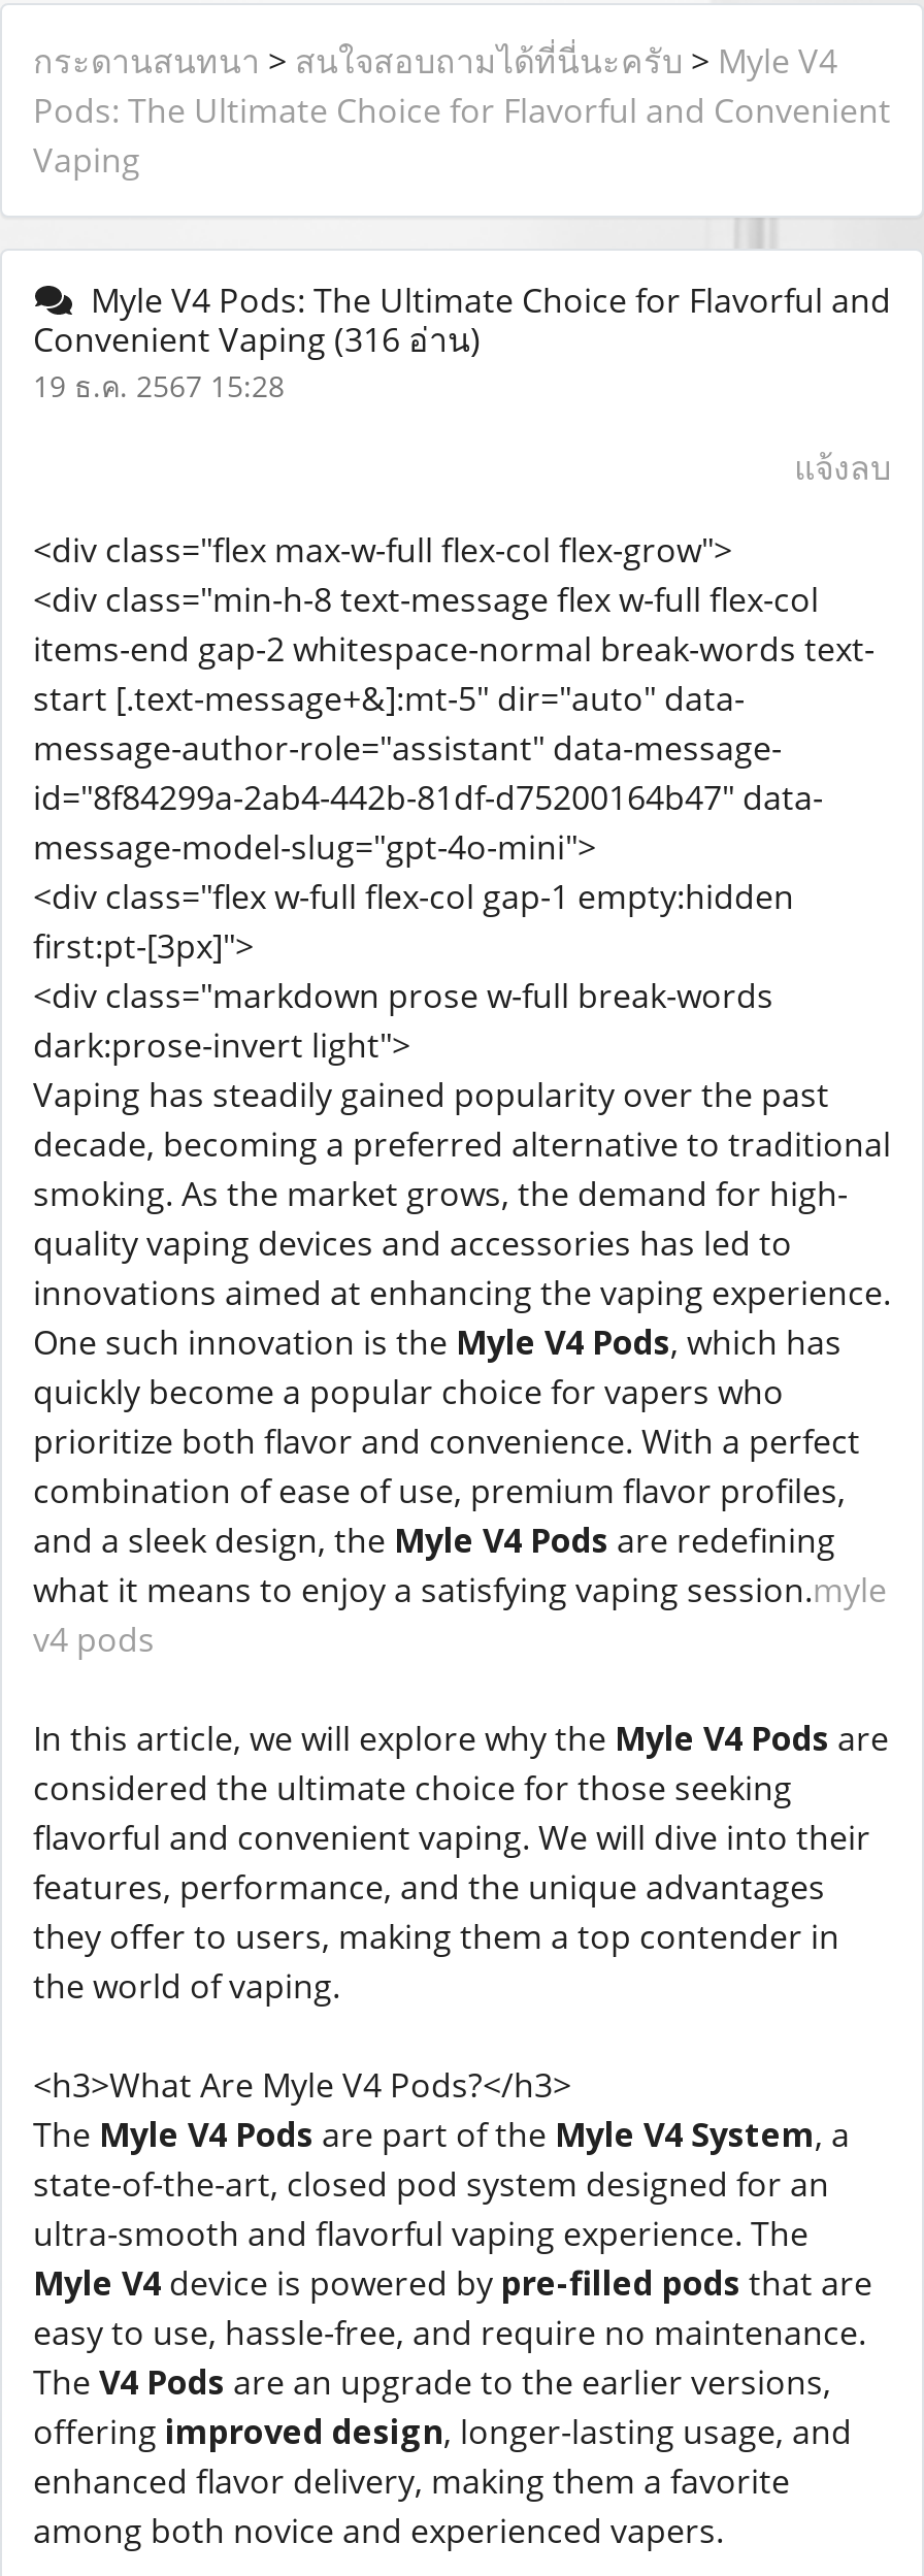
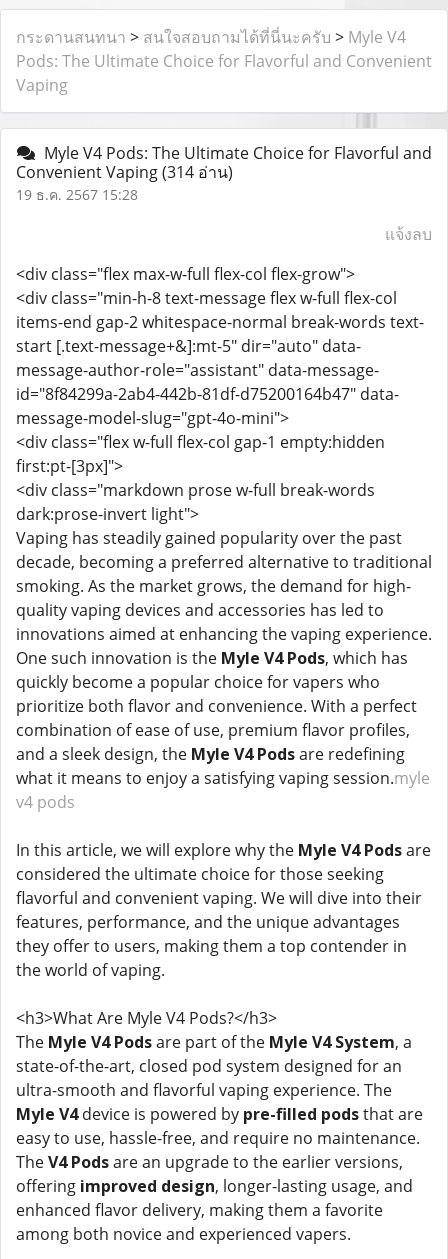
- Convenient Vaping (316 อ่าน)
+ Convenient Vaping (314 อ่าน)
